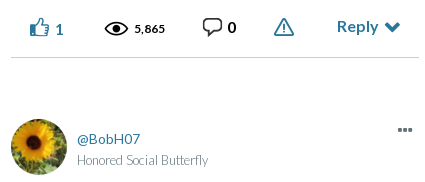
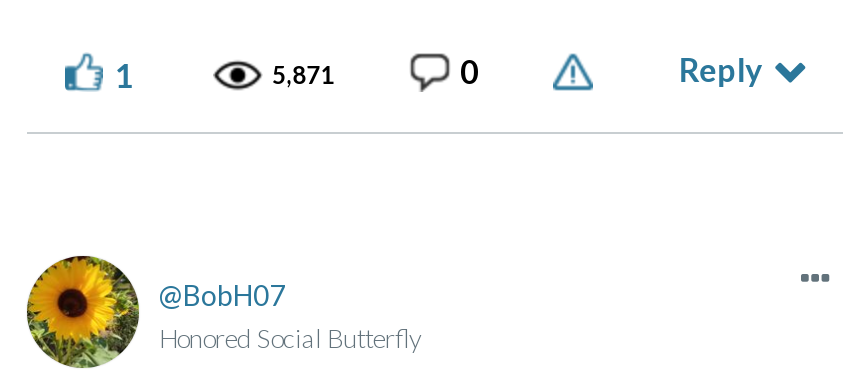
- 5,865
+ 5,871
